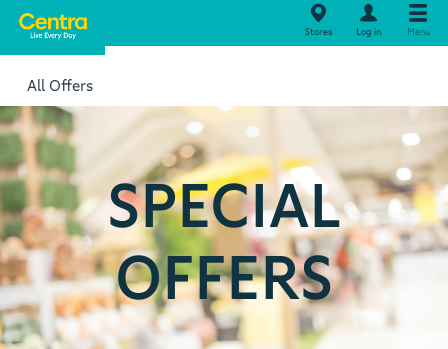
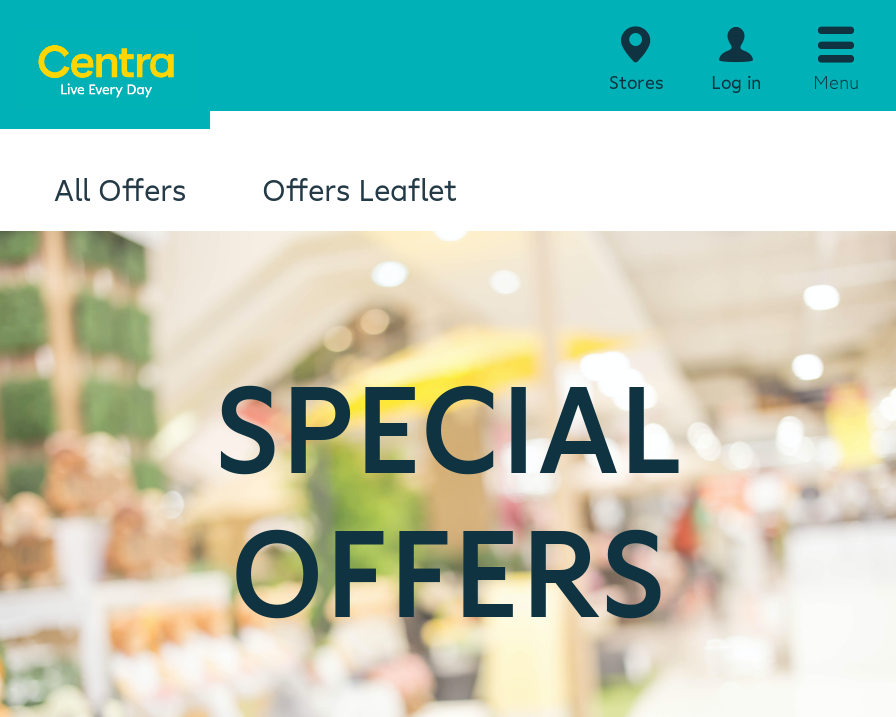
+ Offers Leaflet
